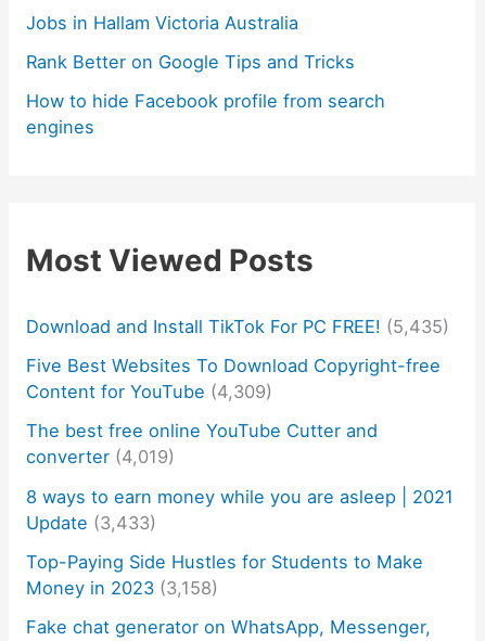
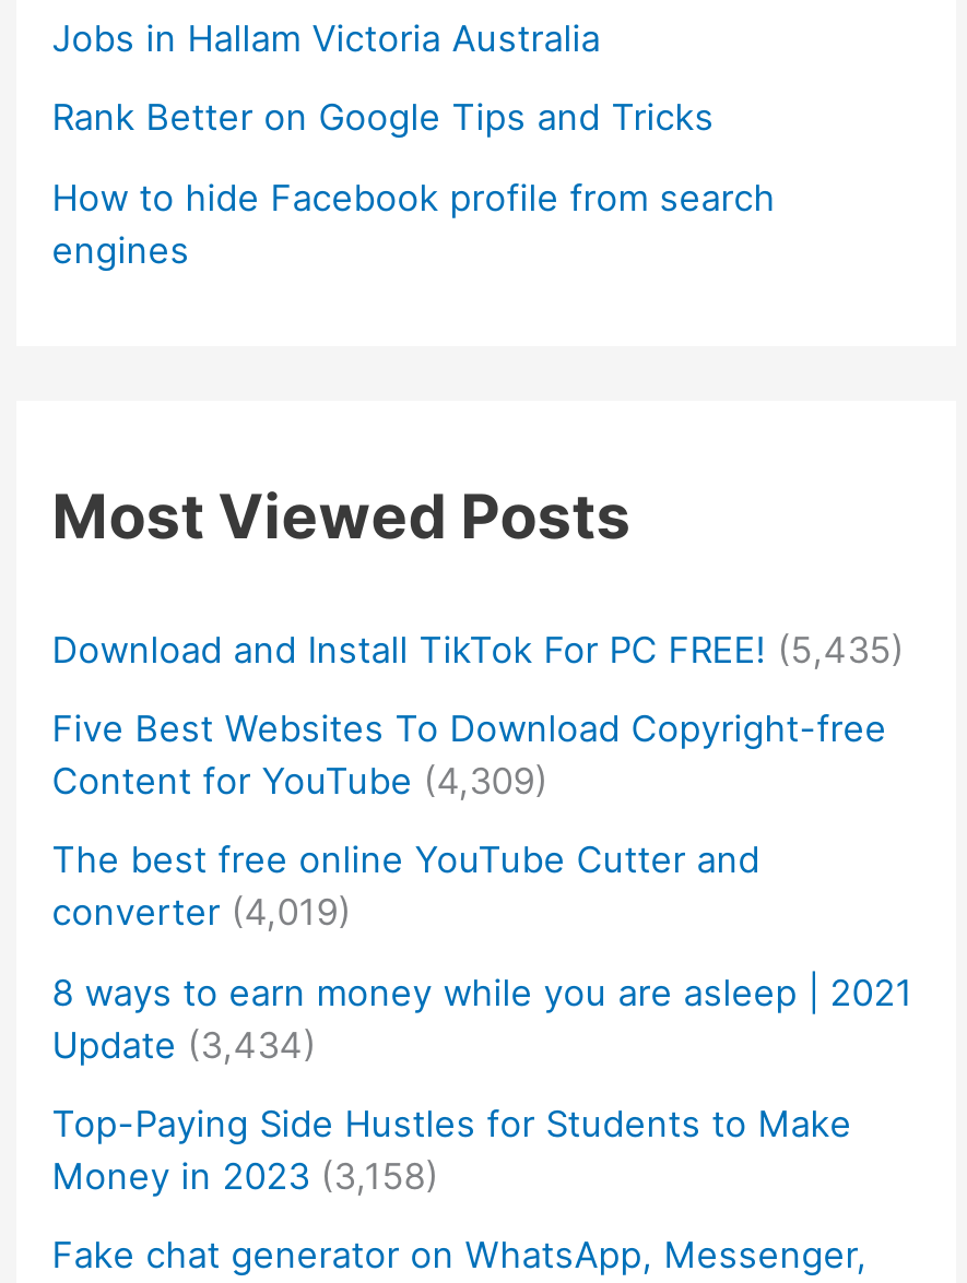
- Update (3,433)
+ Update (3,434)
